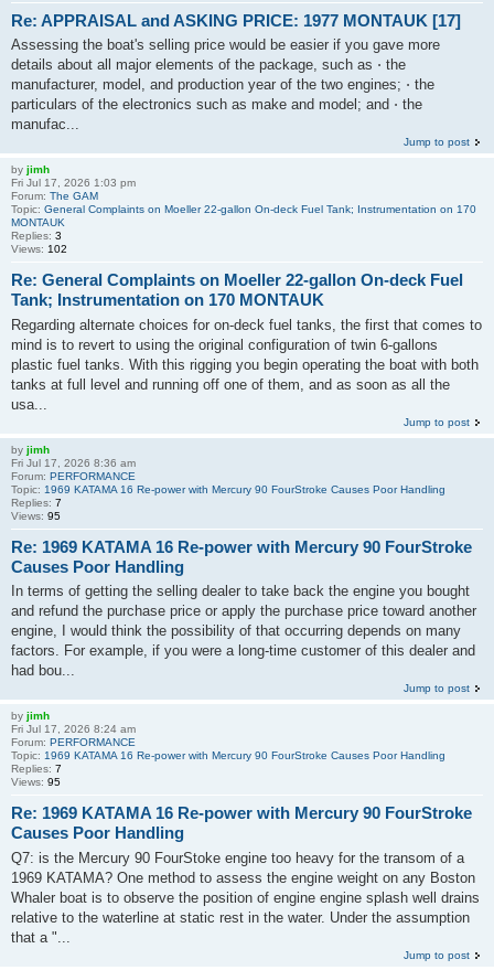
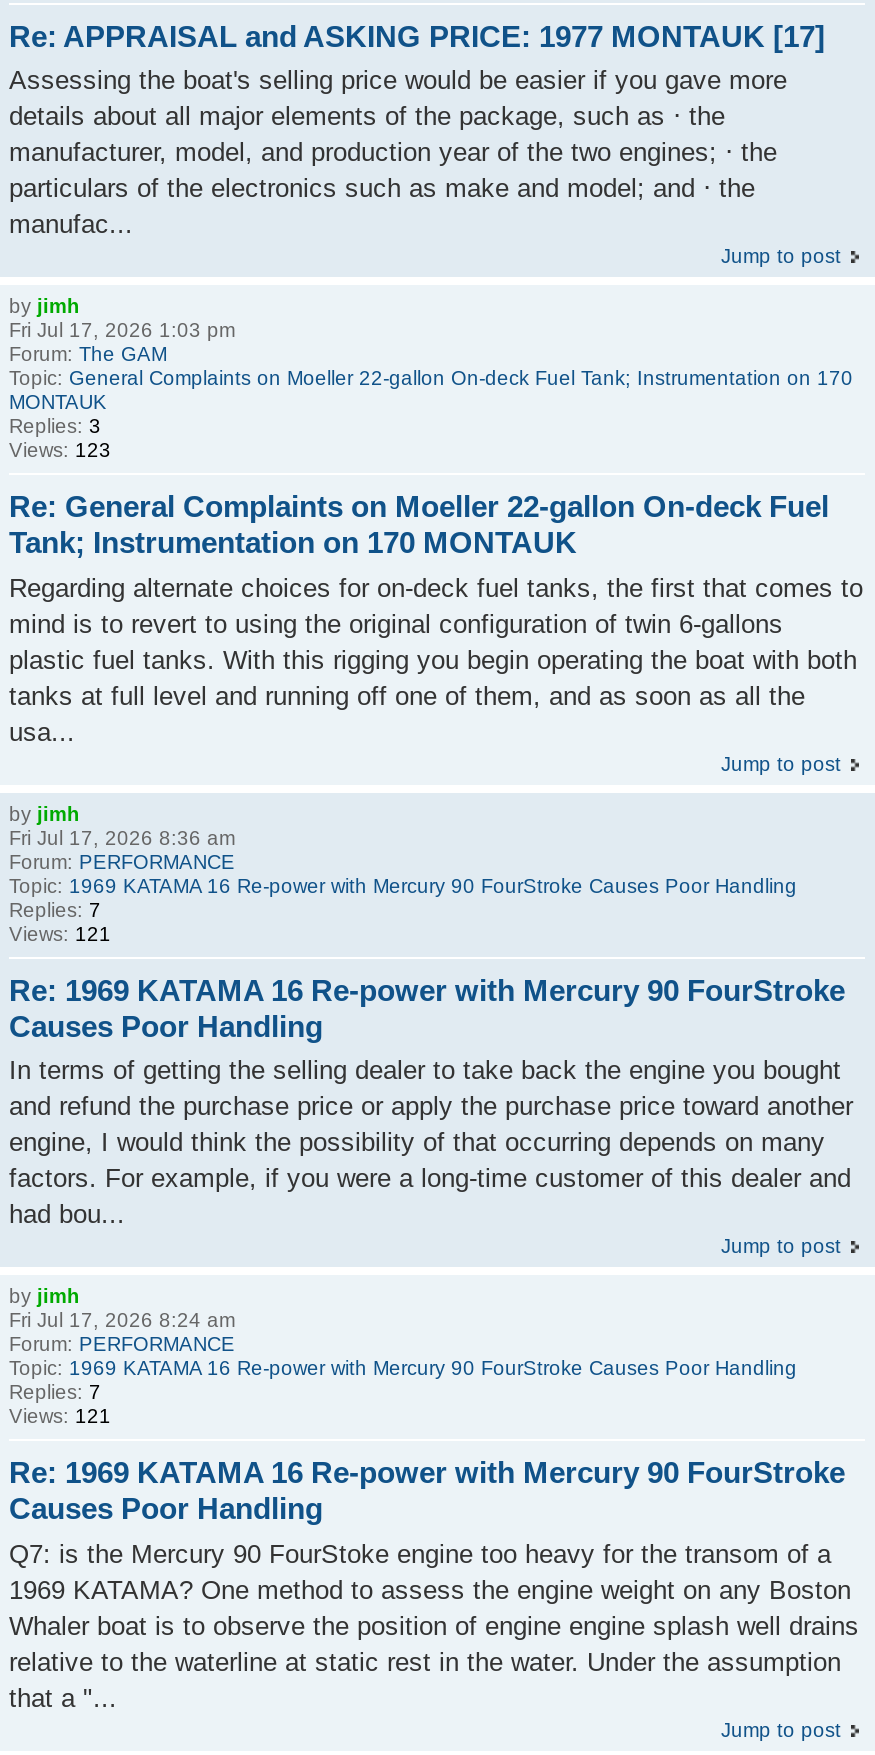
- Views: 102
+ Views: 123

- Views: 95
+ Views: 121

- Views: 95
+ Views: 121
